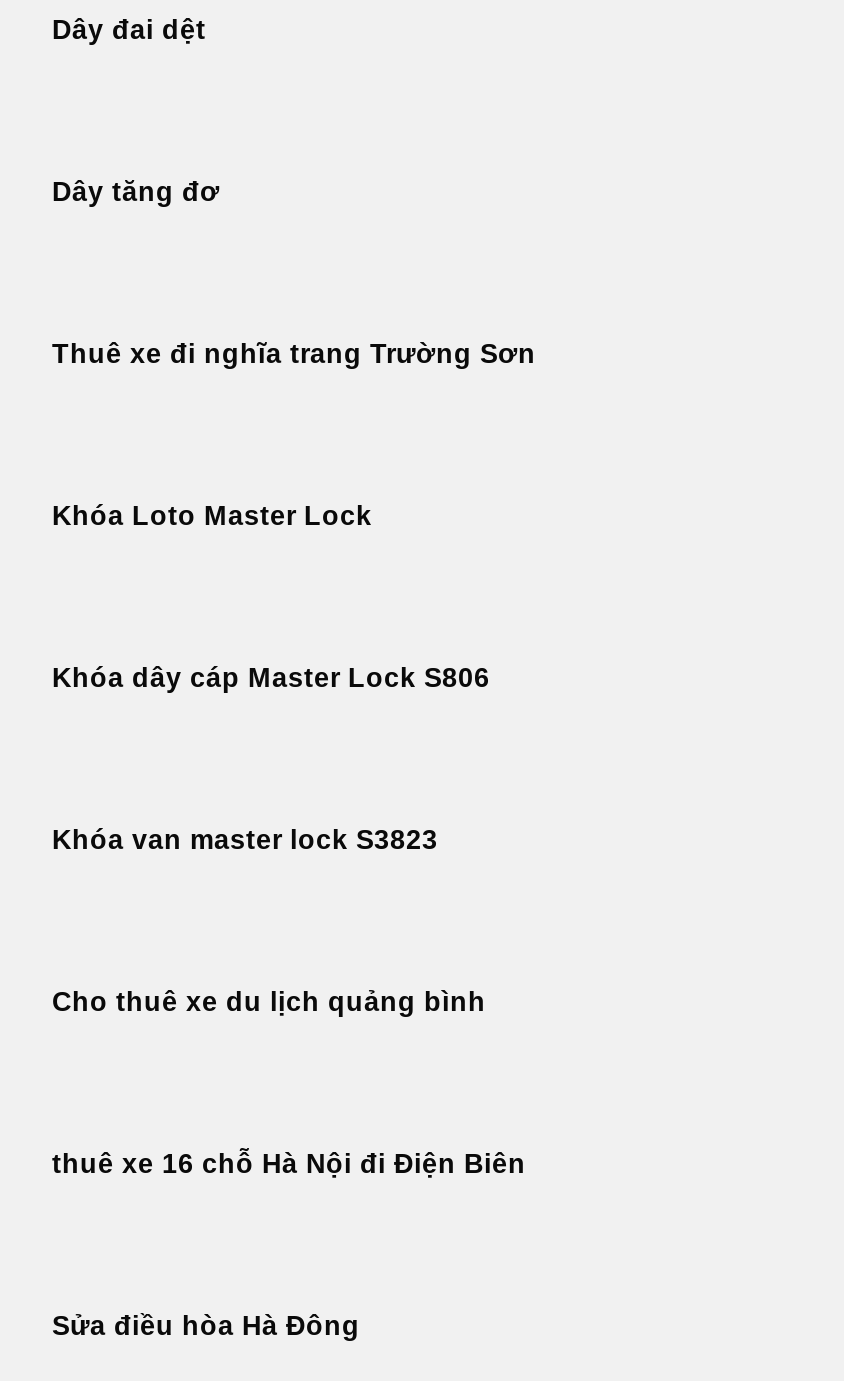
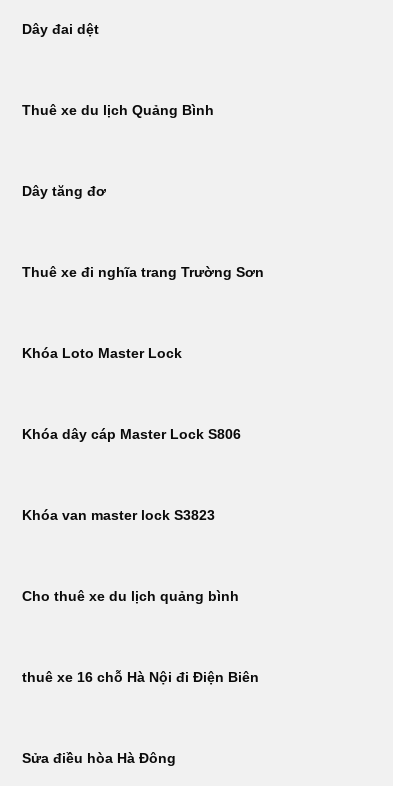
+ Thuê xe du lịch Quảng Bình
